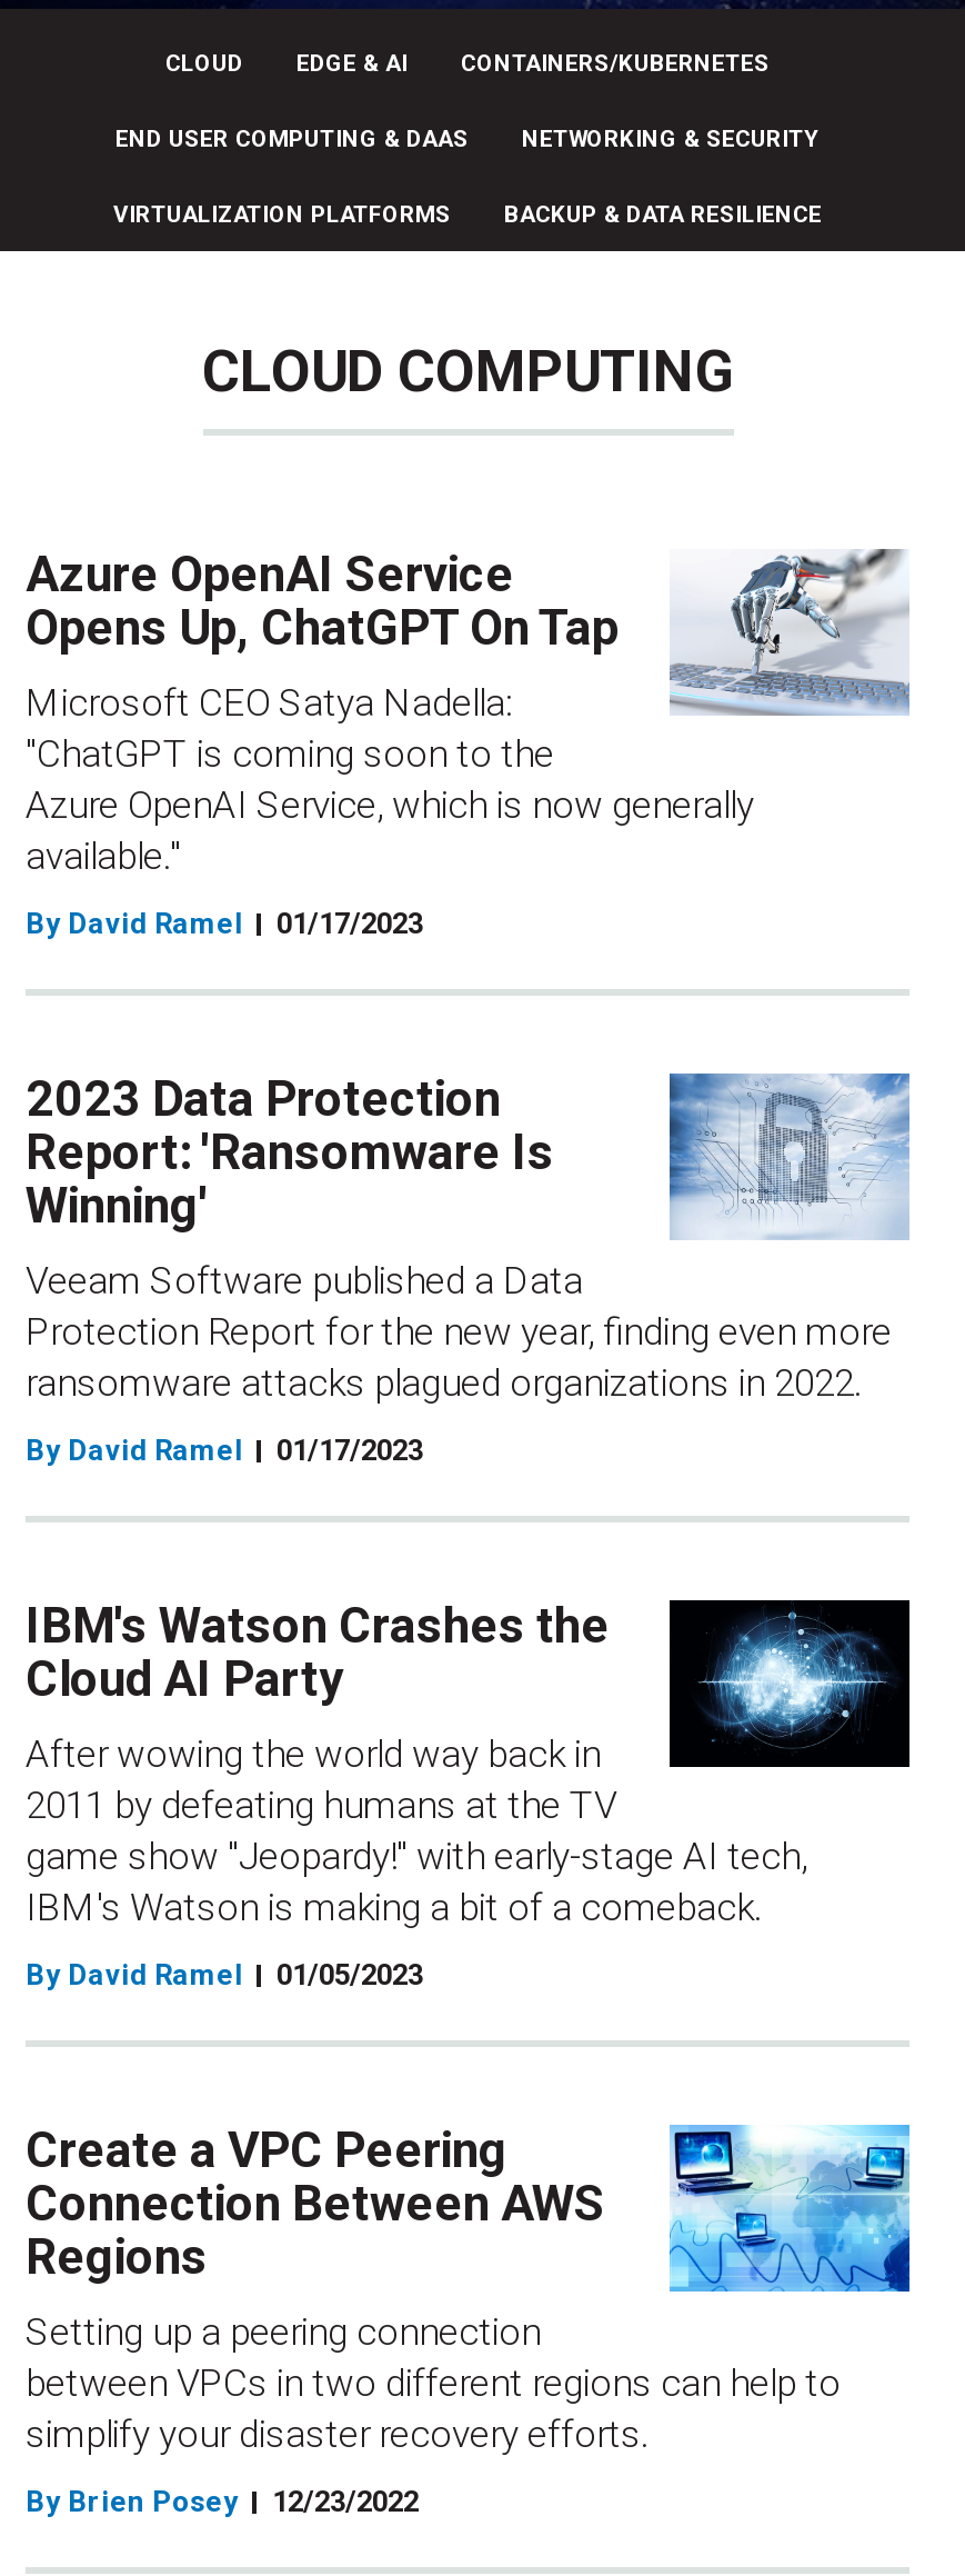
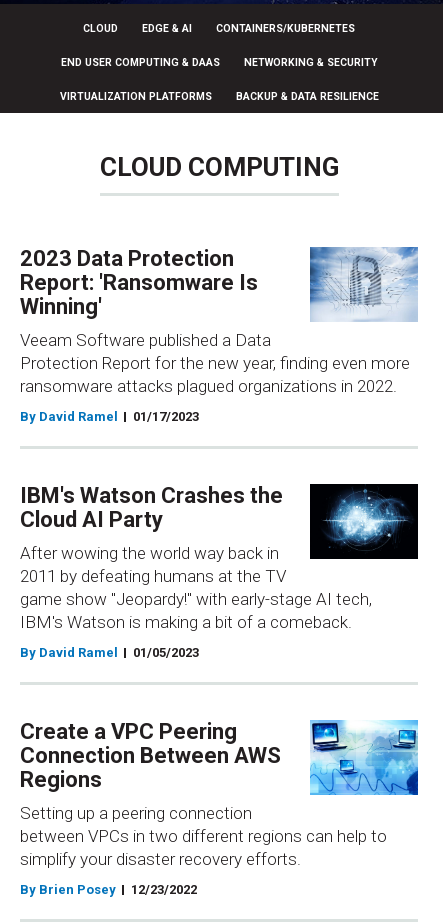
- [image]
- Azure OpenAI Service
- Opens Up, ChatGPT On Tap
- Microsoft CEO Satya Nadella:
- "ChatGPT is coming soon to the
- Azure OpenAI Service, which is now generally
- available."
- By David Ramel
- 01/17/2023
